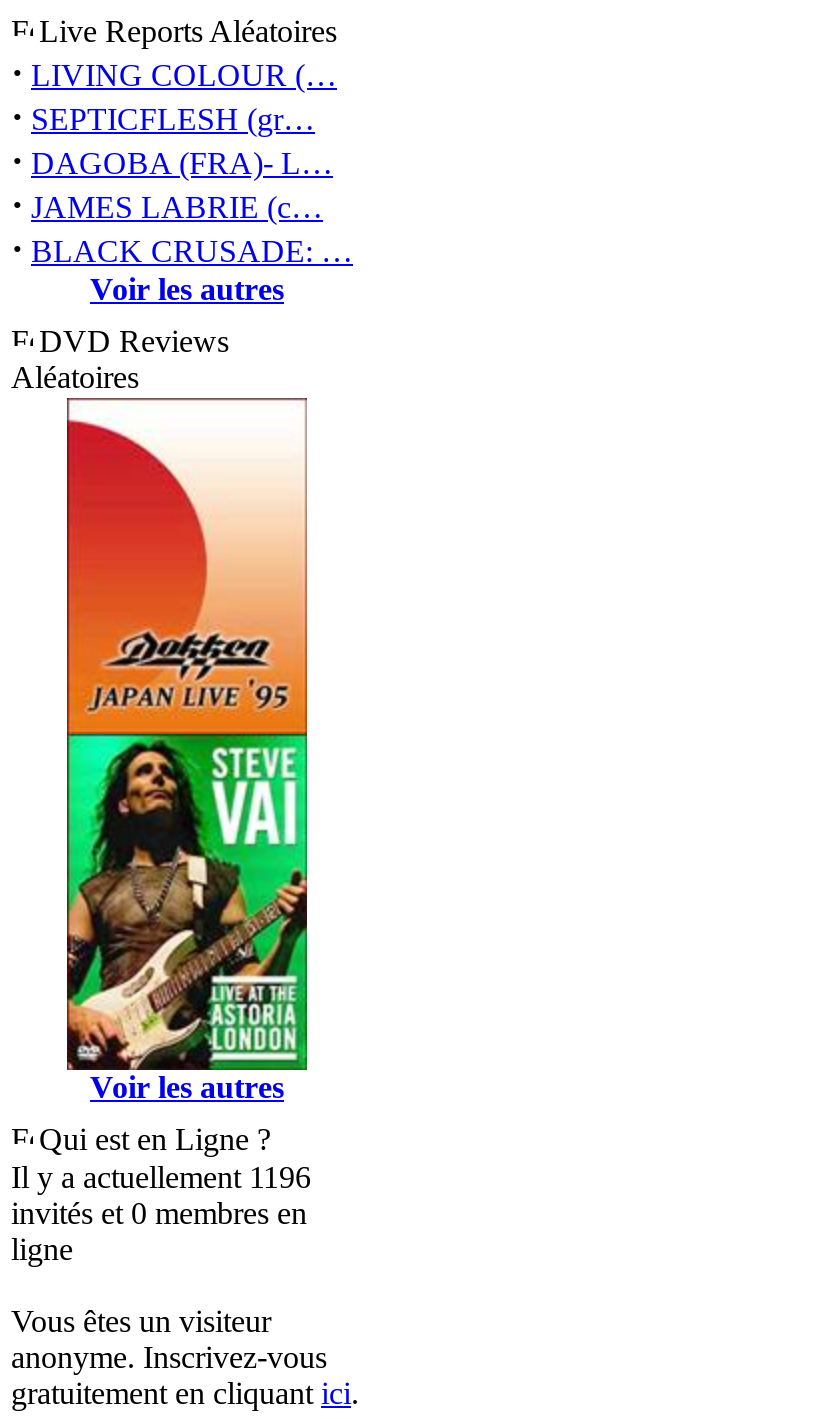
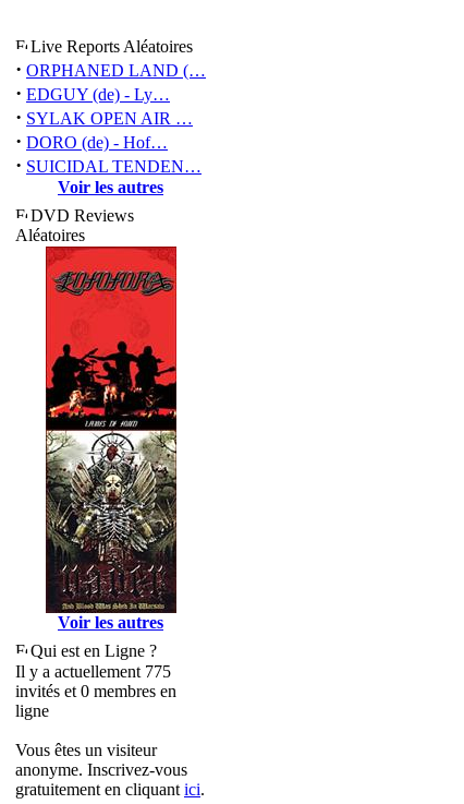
- · LIVING COLOUR (…
- · SEPTICFLESH (gr…
- · DAGOBA (FRA)- L…
- · JAMES LABRIE (c…
- · BLACK CRUSADE: …
+ · ORPHANED LAND (…
+ · EDGUY (de) - Ly…
+ · SYLAK OPEN AIR …
+ · DORO (de) - Hof…
+ · SUICIDAL TENDEN…

- [image]
+ [image]

- Il y a actuellement 1196
+ Il y a actuellement 775
